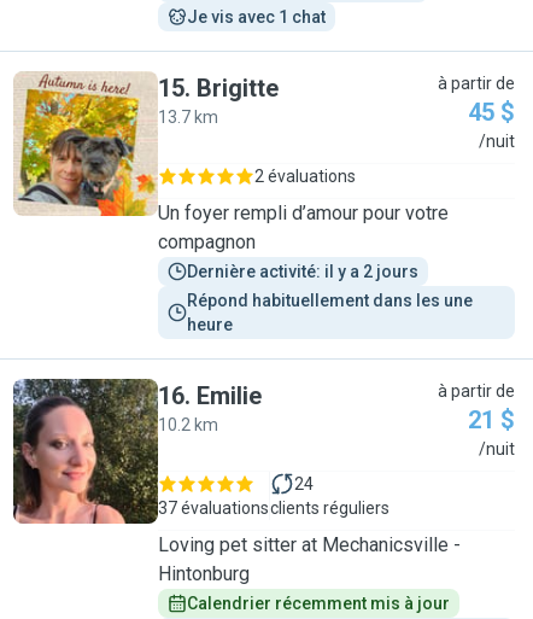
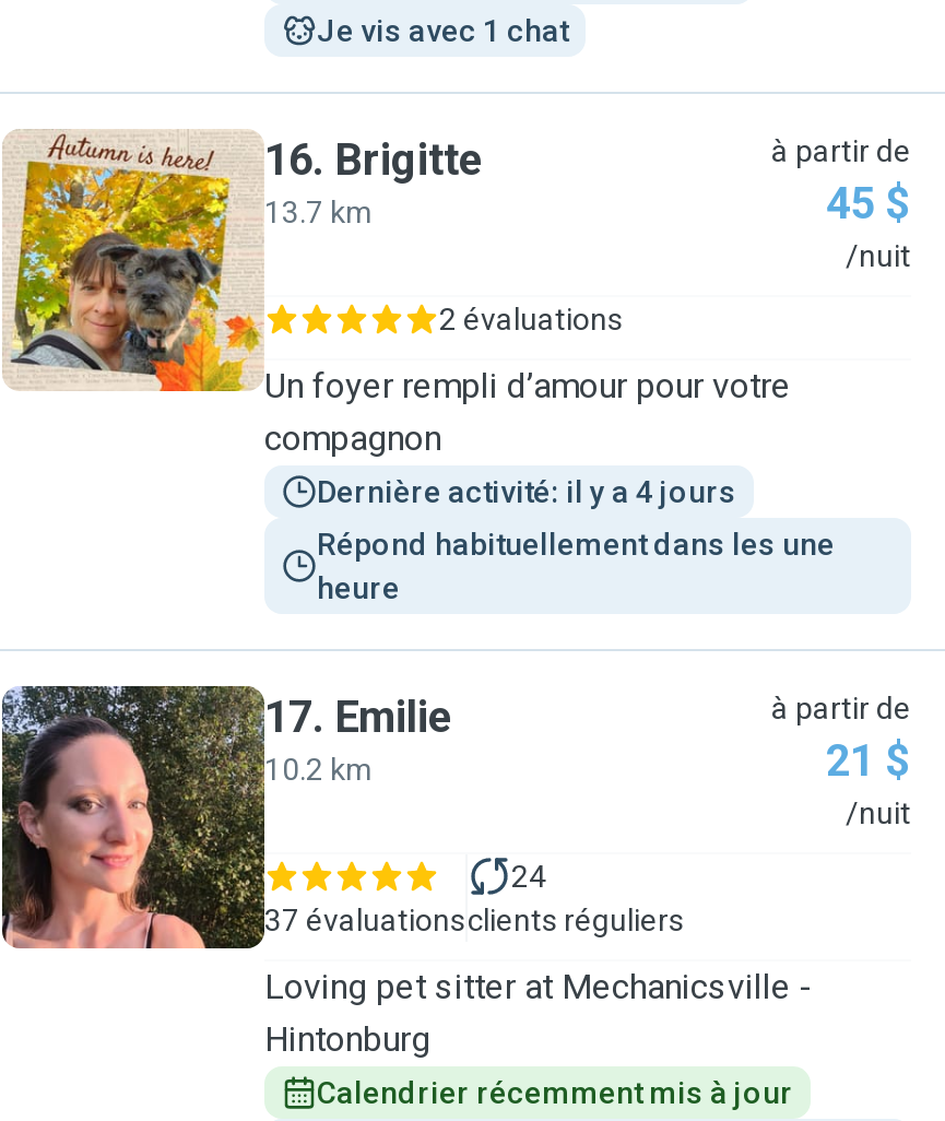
- 15. Brigitte
+ 16. Brigitte

- Dernière activité: il y a 2 jours
+ Dernière activité: il y a 4 jours

- 16. Emilie
+ 17. Emilie
